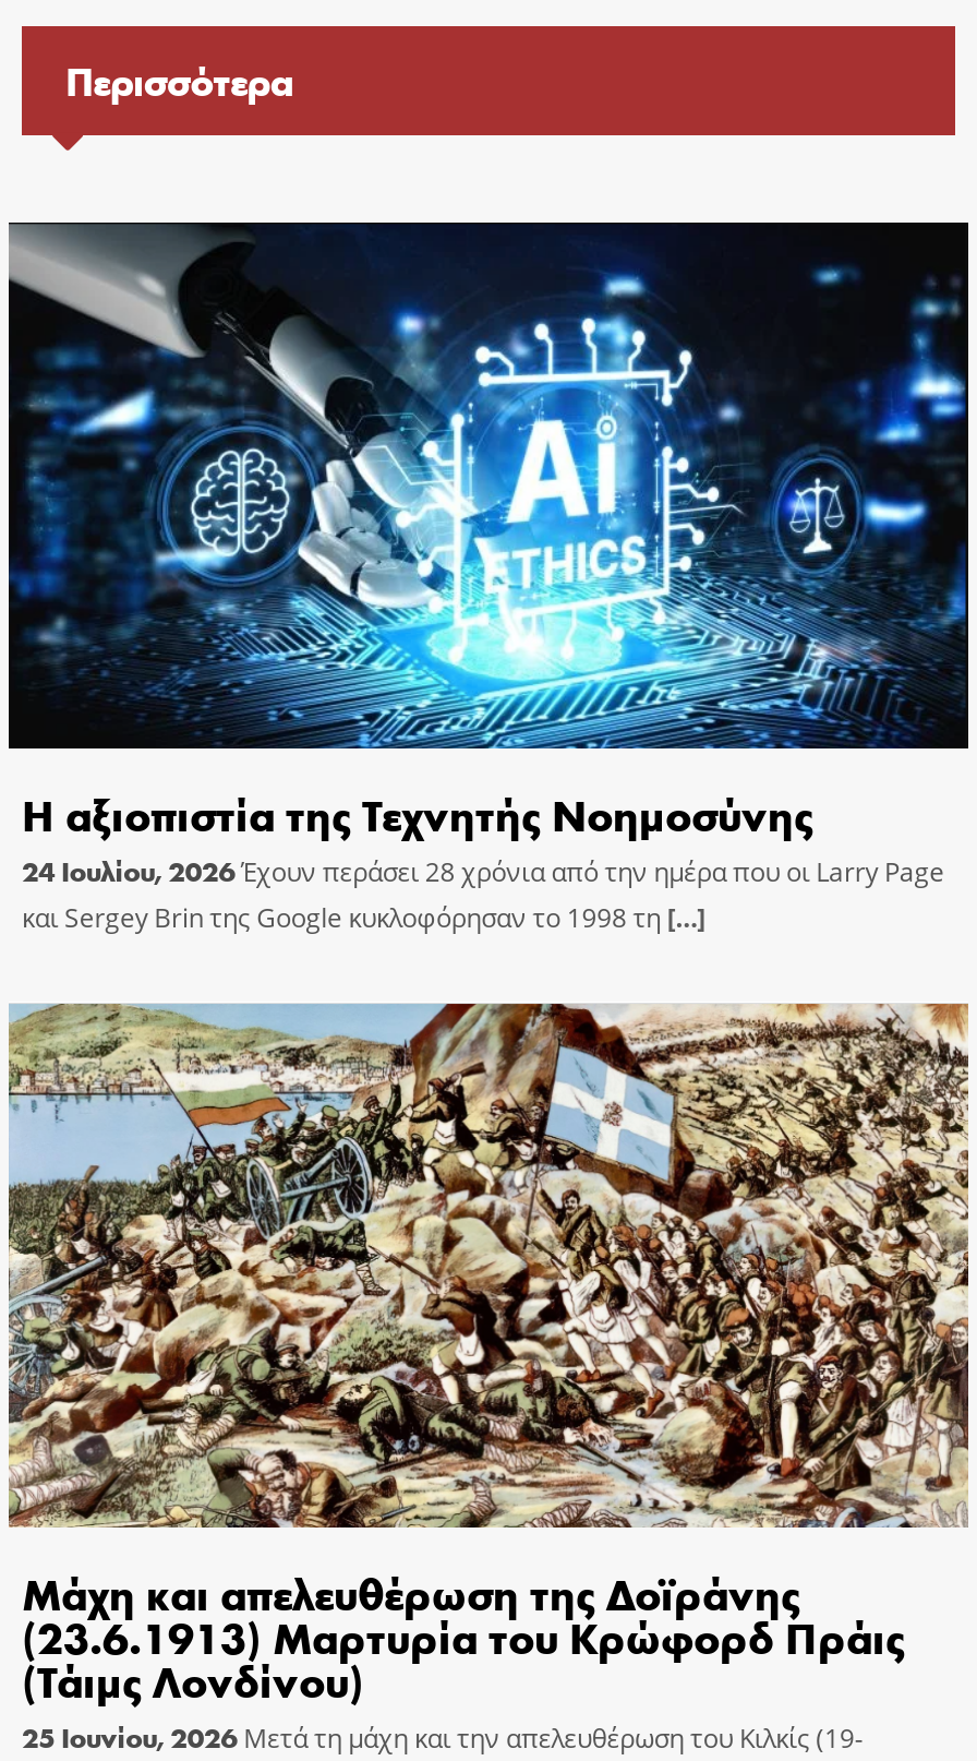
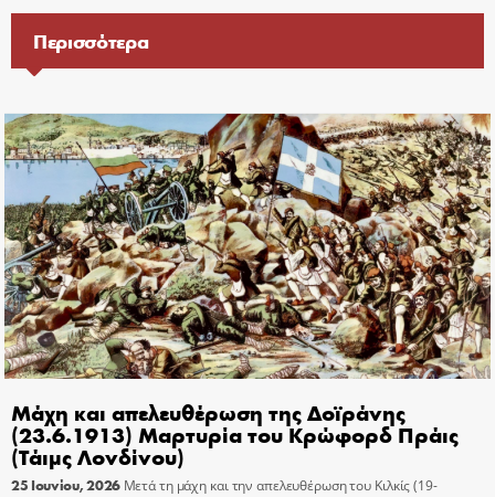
- [image]
- Η αξιοπιστία της Τεχνητής Νοημοσύνης
- 24 Ιουλίου, 2026 Έχουν περάσει 28 χρόνια από την ημέρα που οι Larry Page
- και Sergey Brin της Google κυκλοφόρησαν το 1998 τη […]
